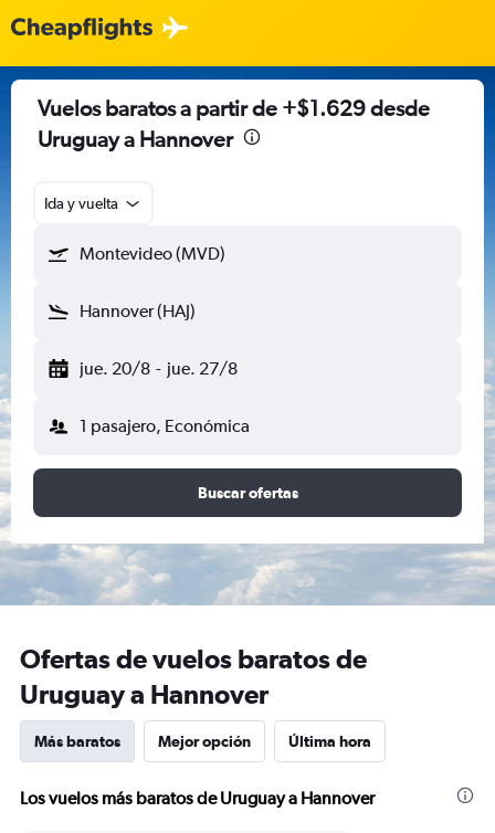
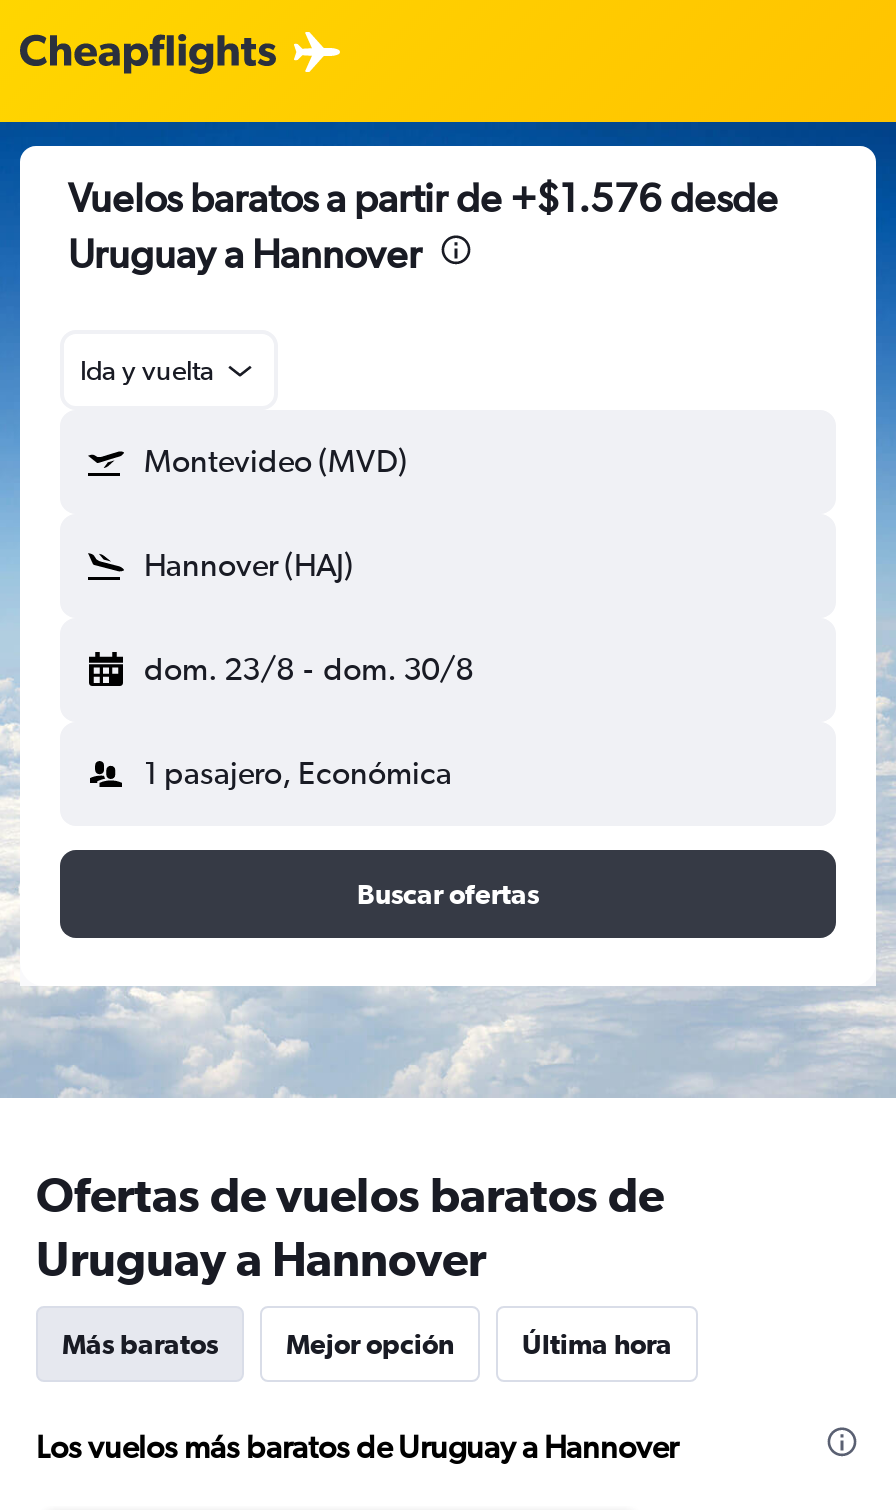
- Vuelos baratos a partir de +$1.629 desde
+ Vuelos baratos a partir de +$1.576 desde

- jue. 20/8 - jue. 27/8
+ dom. 23/8 - dom. 30/8
